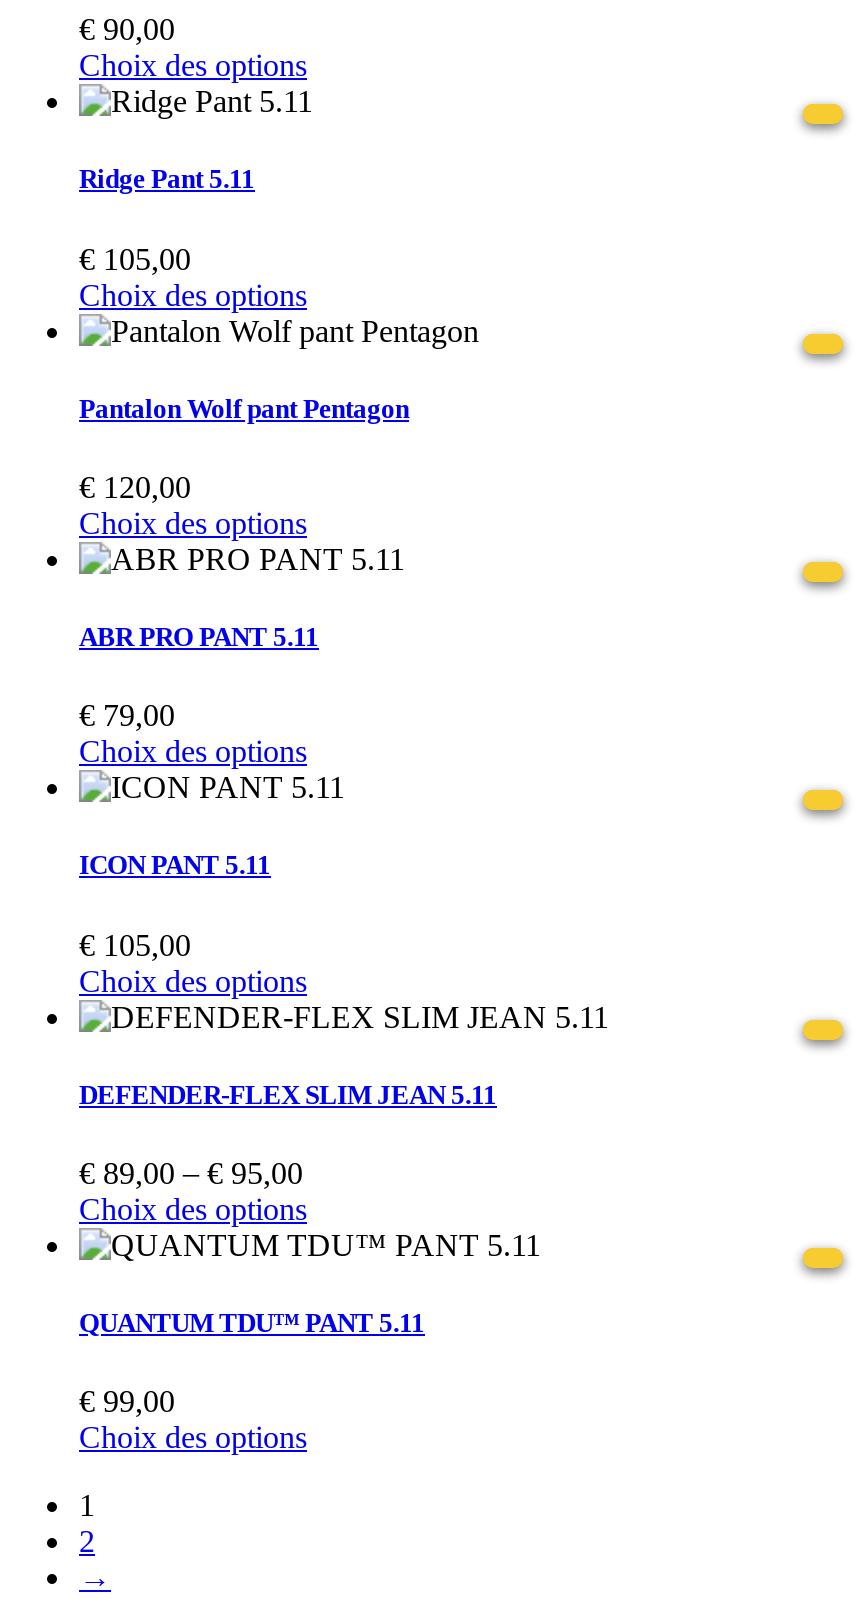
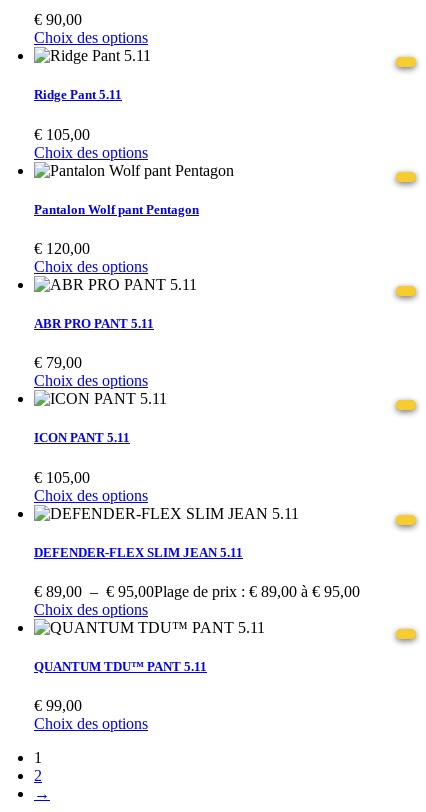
- €89,00 – €95,00
+ €89,00 – €95,00Plage de prix : € 89,00 à € 95,00
